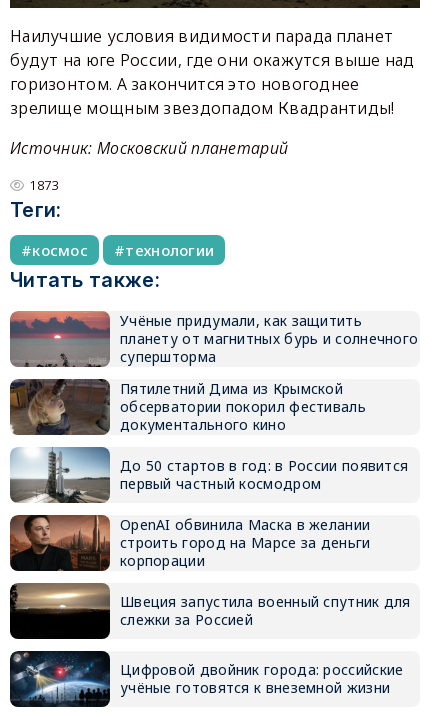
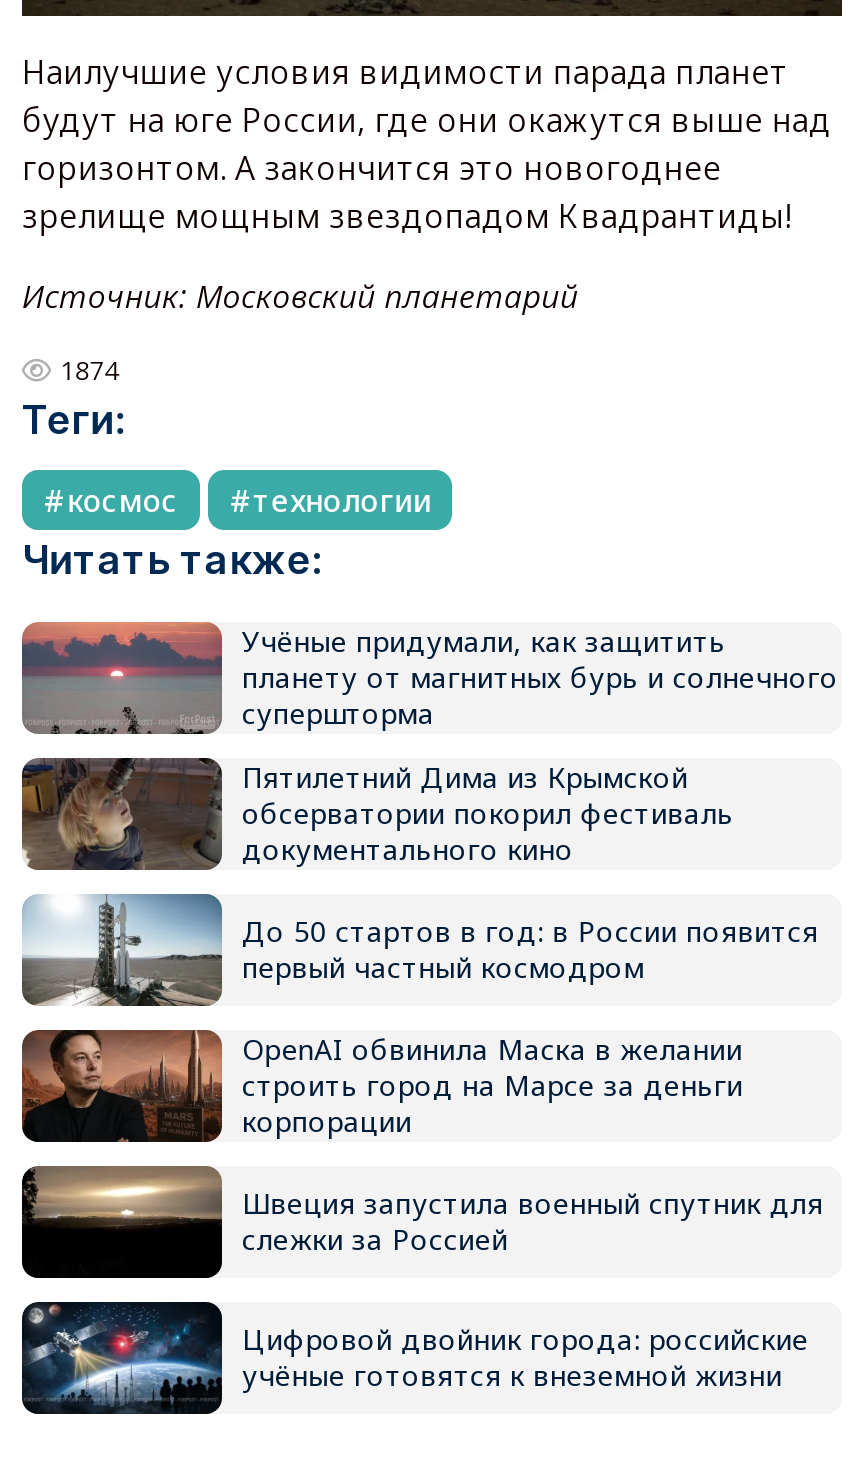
- 1873
+ 1874
